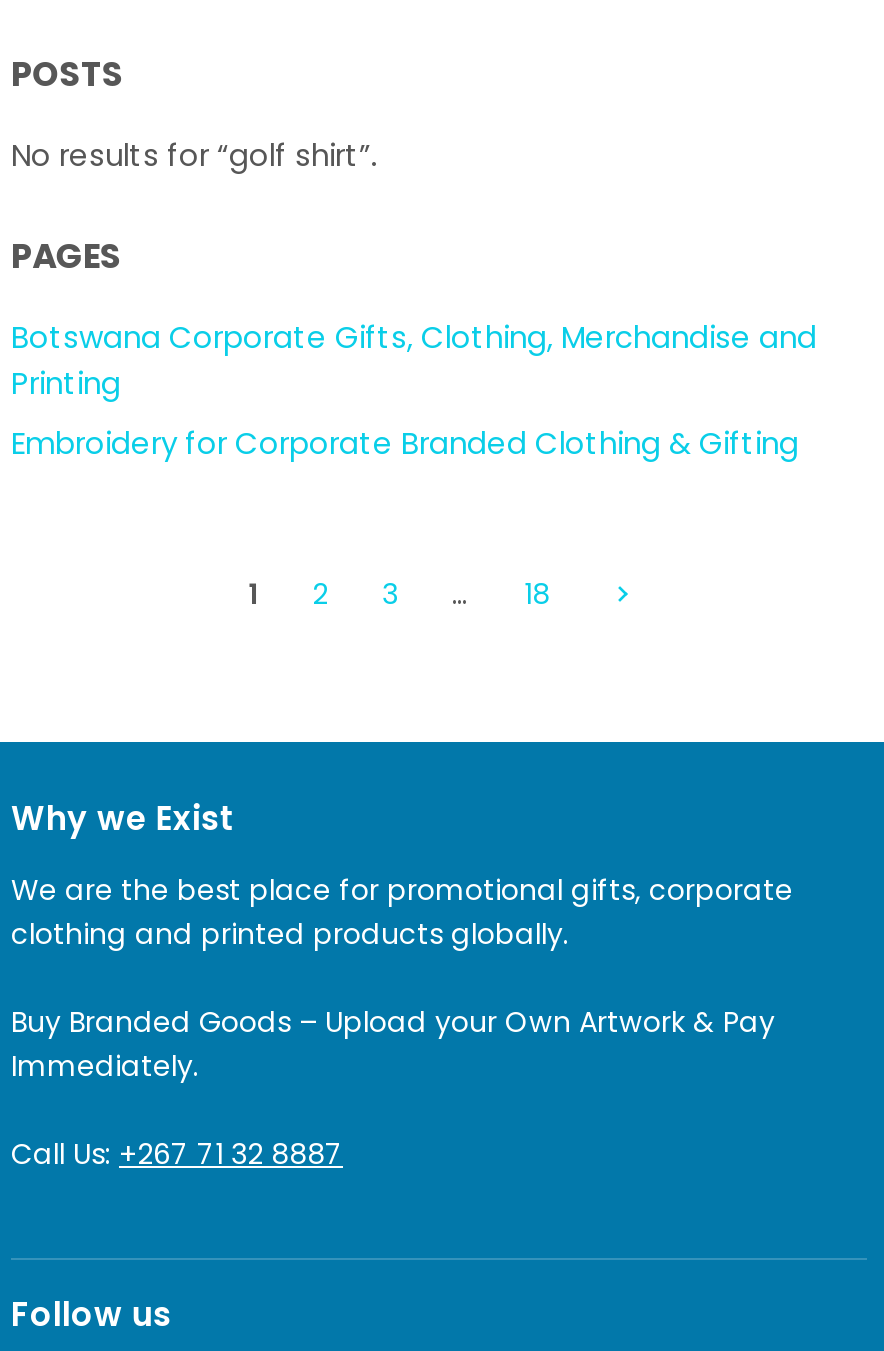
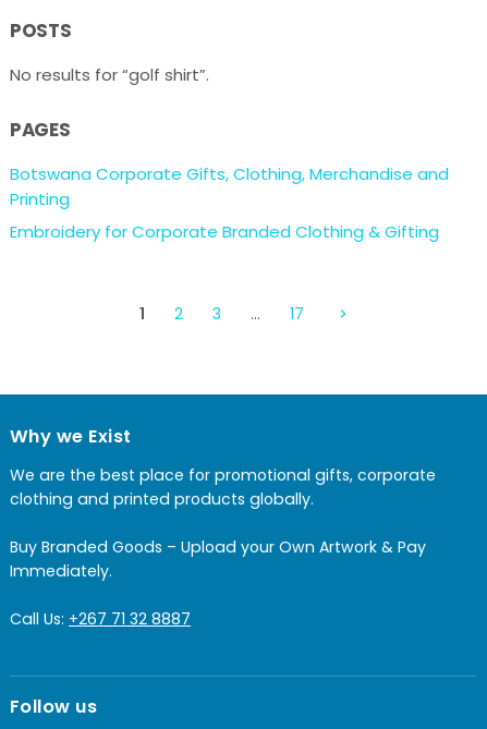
- 18
+ 17
